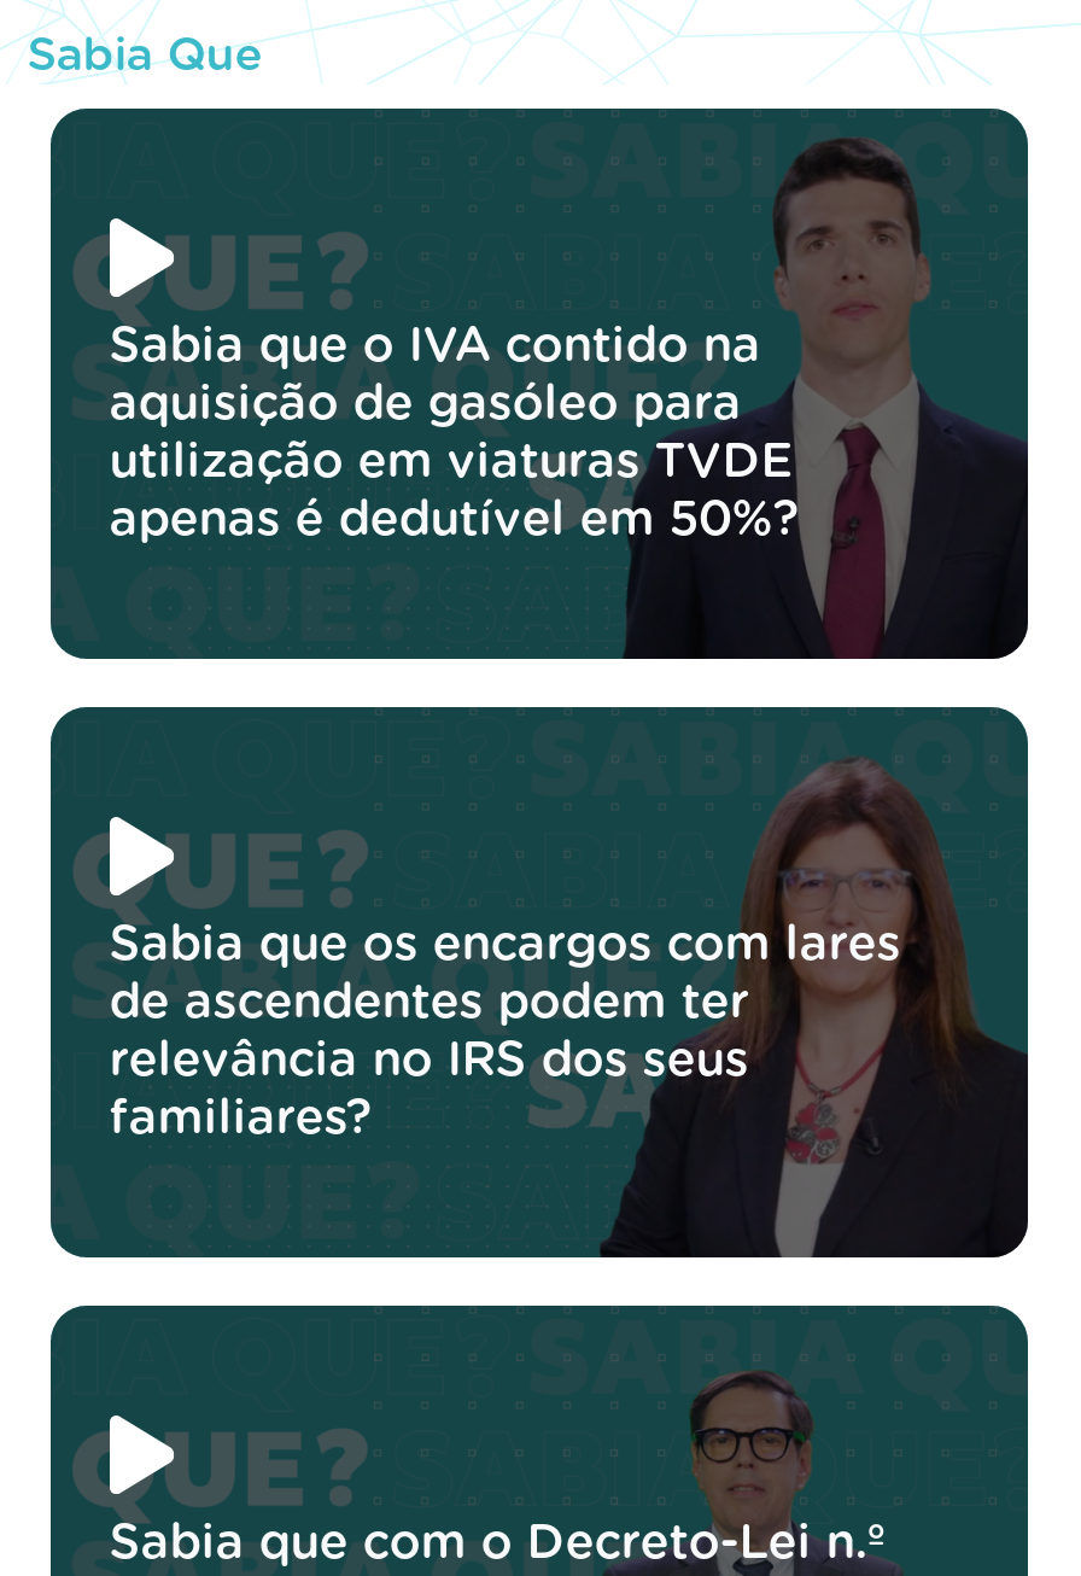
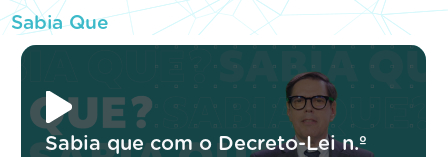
- [image]
- Sabia que o IVA contido na
- aquisição de gasóleo para
- utilização em viaturas TVDE
- apenas é dedutível em 50%?

- [image]
- Sabia que os encargos com lares
- de ascendentes podem ter
- relevância no IRS dos seus
- familiares?
